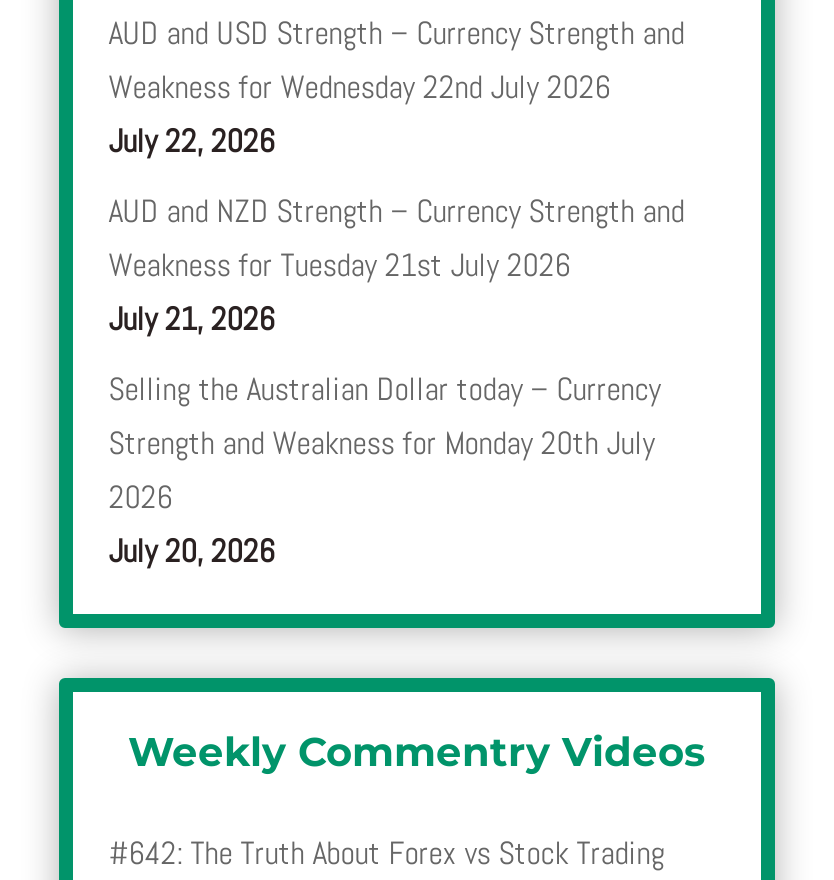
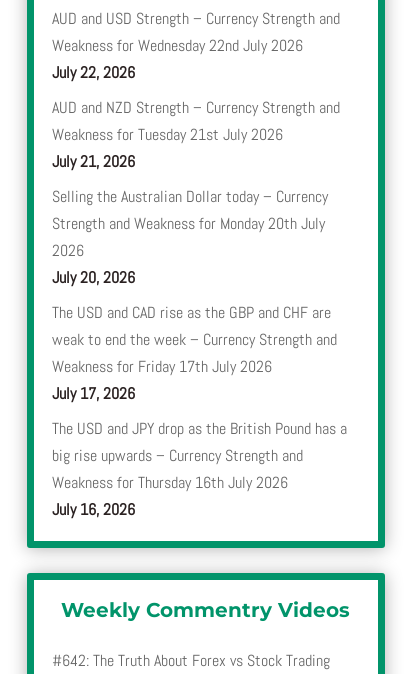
+ The USD and CAD rise as the GBP and CHF are
+ weak to end the week – Currency Strength and
+ Weakness for Friday 17th July 2026
+ July 17, 2026
+ The USD and JPY drop as the British Pound has a
+ big rise upwards – Currency Strength and
+ Weakness for Thursday 16th July 2026
+ July 16, 2026
